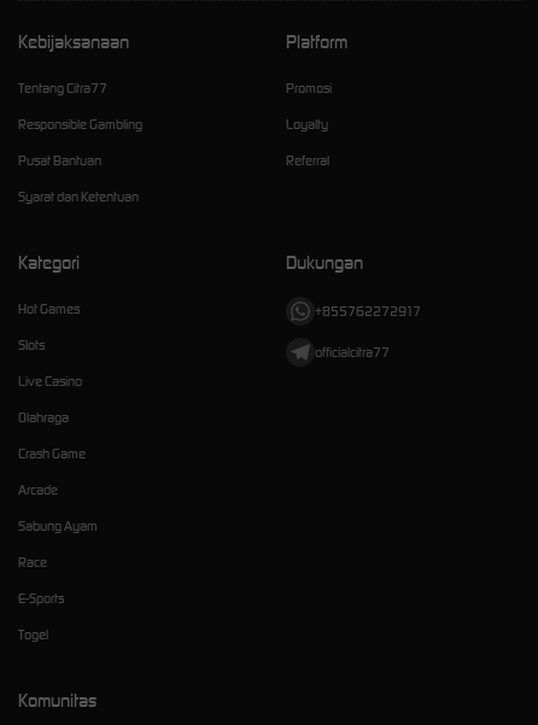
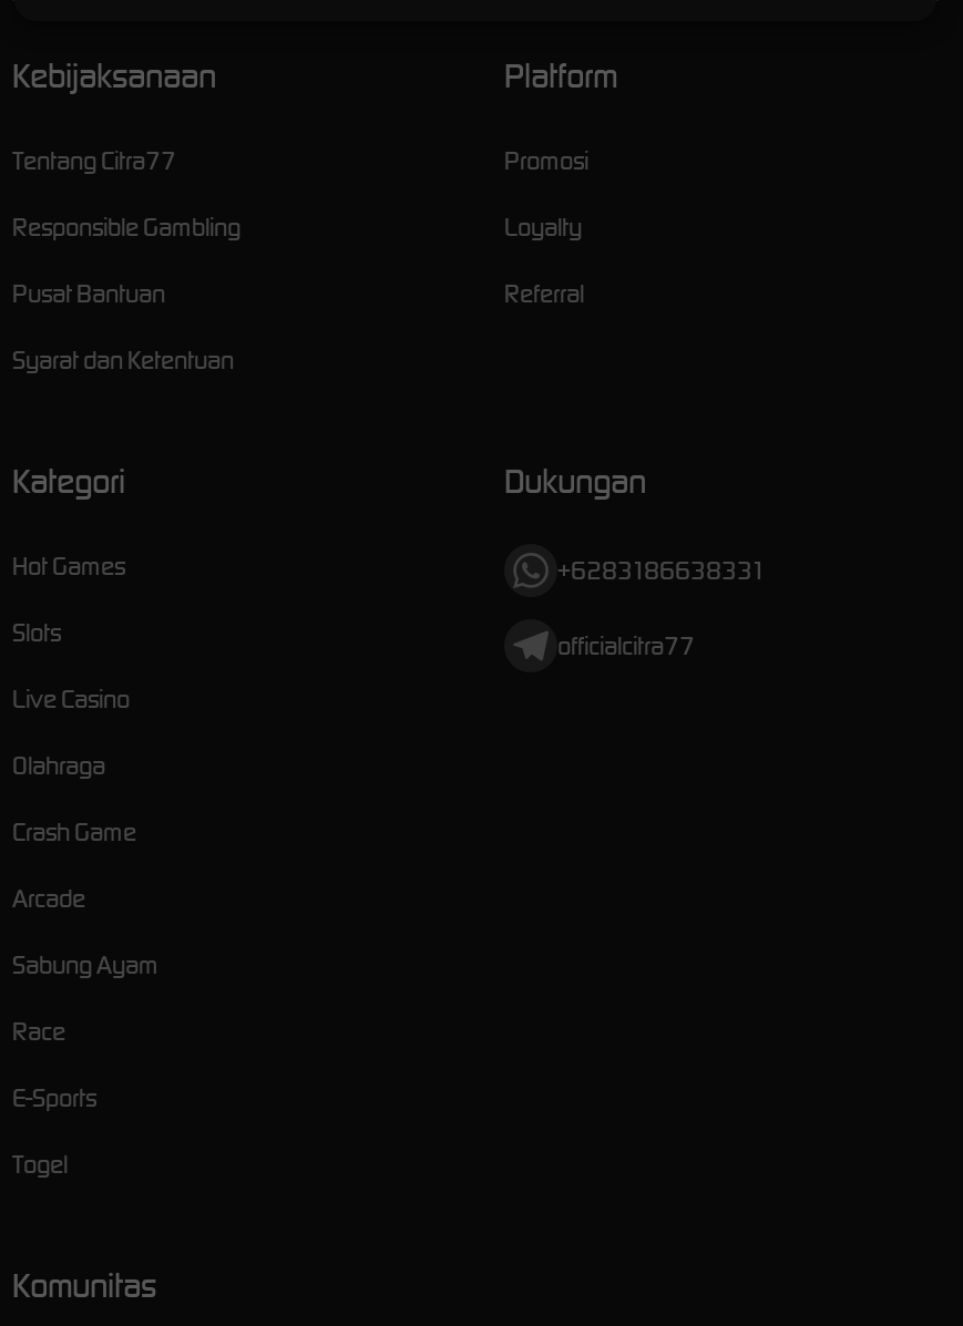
- +855762272917
+ +6283186638331
